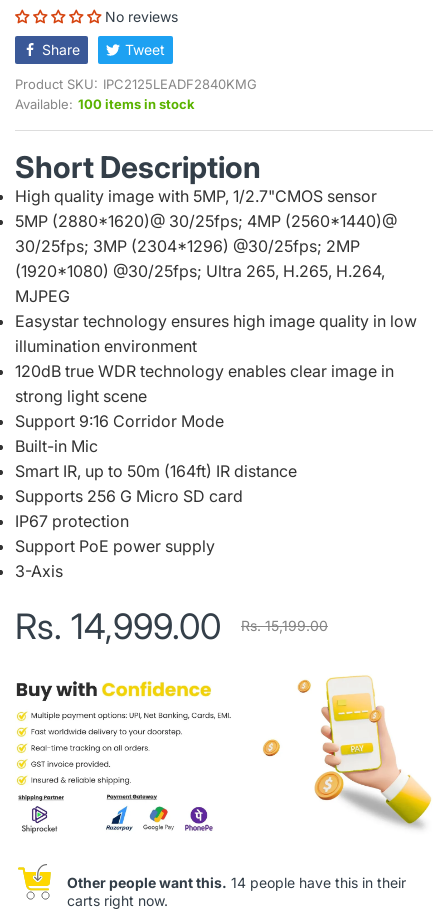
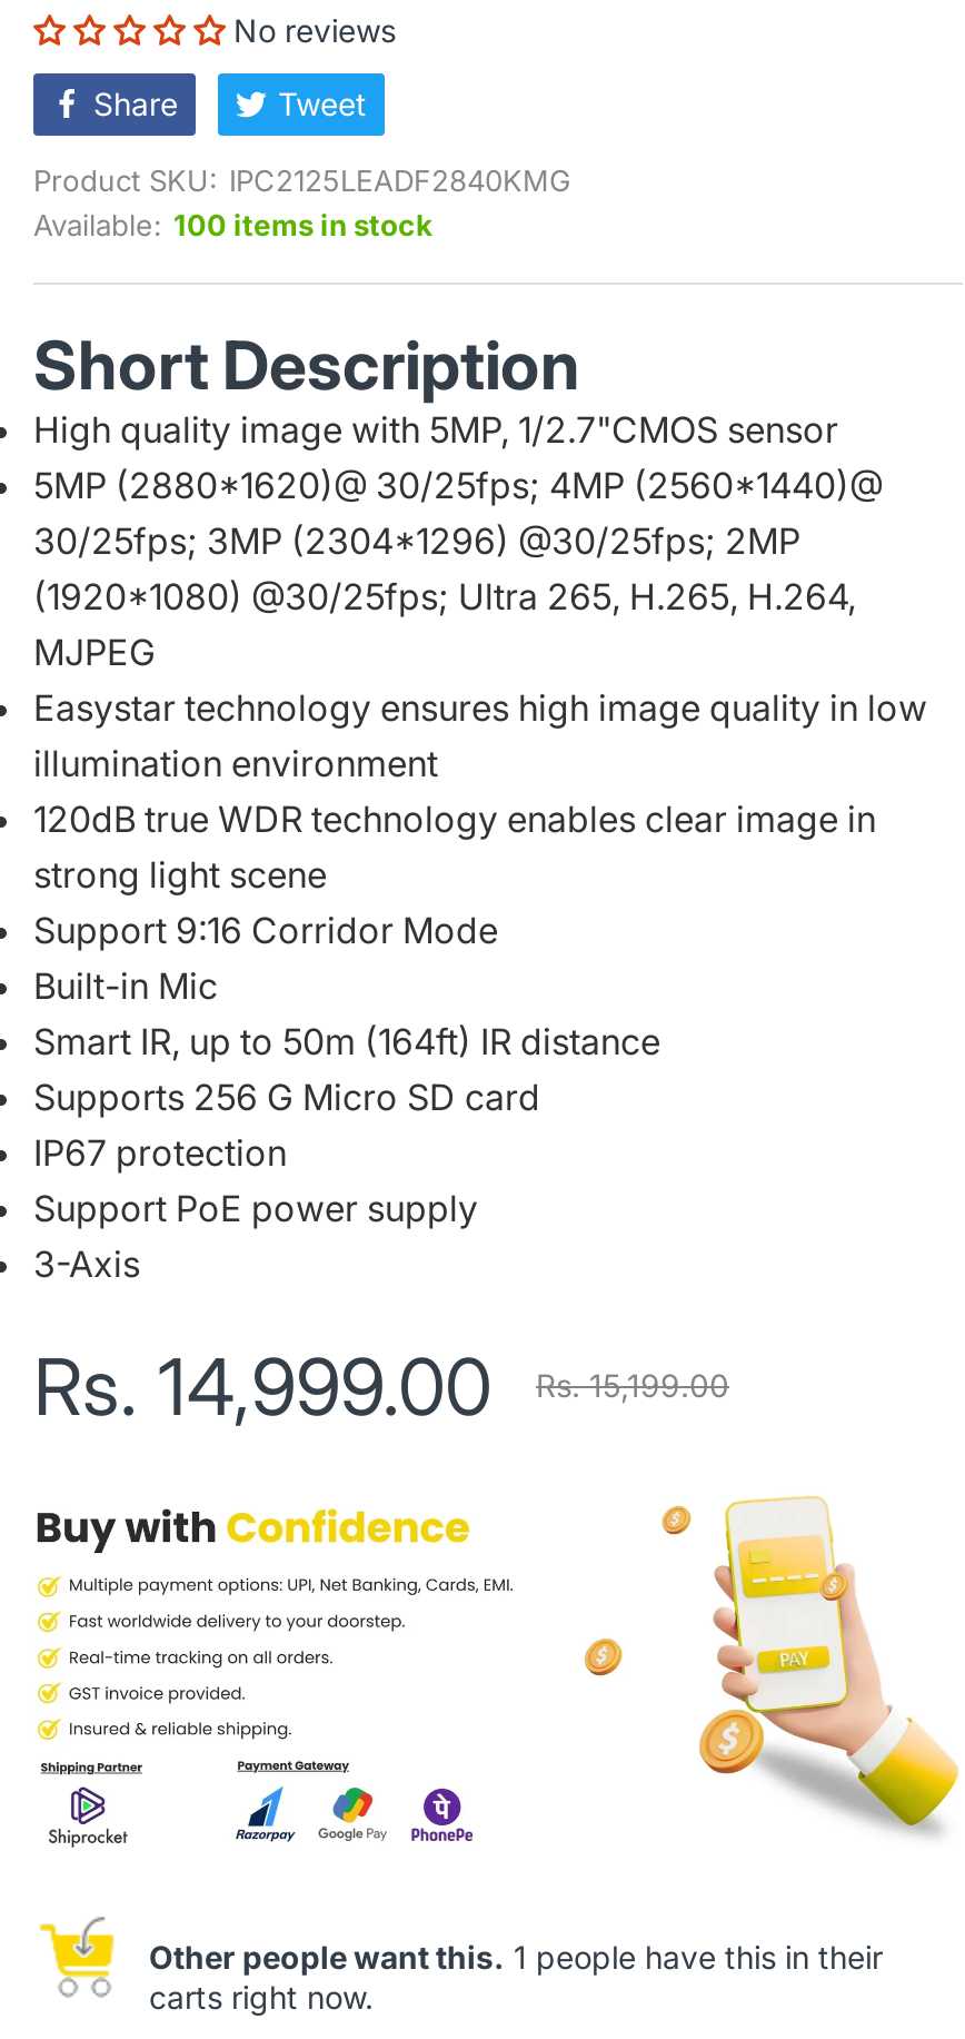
- Other people want this. 14 people have this in their
+ Other people want this. 1 people have this in their
